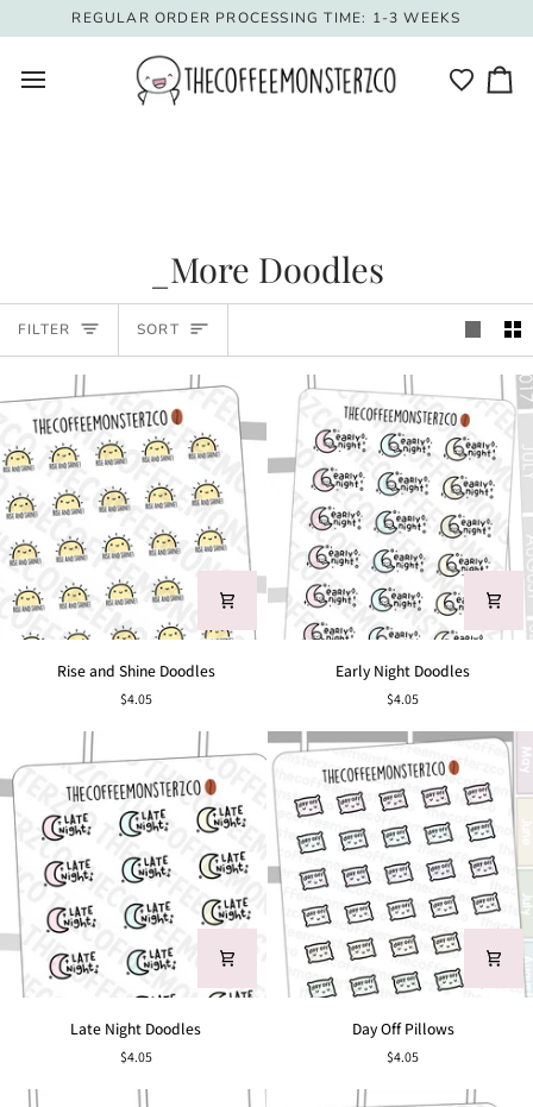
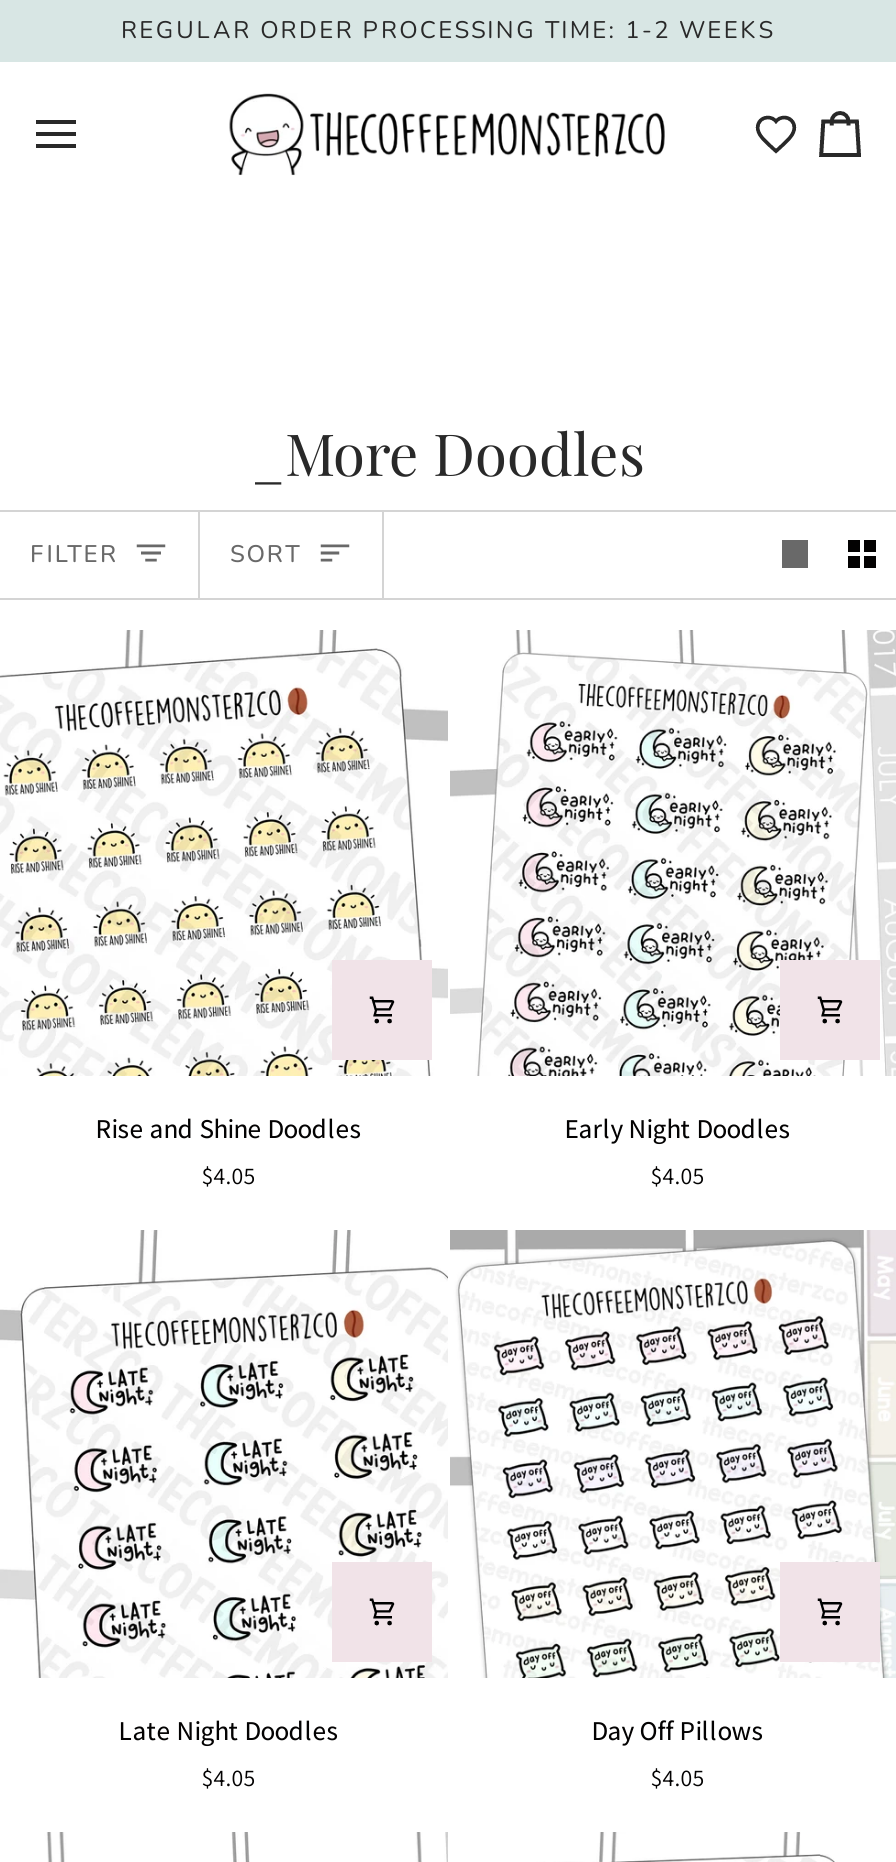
- REGULAR ORDER PROCESSING TIME: 1-3 WEEKS
+ REGULAR ORDER PROCESSING TIME: 1-2 WEEKS
